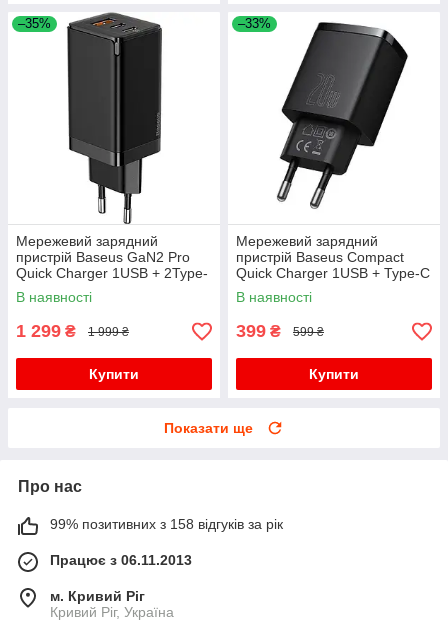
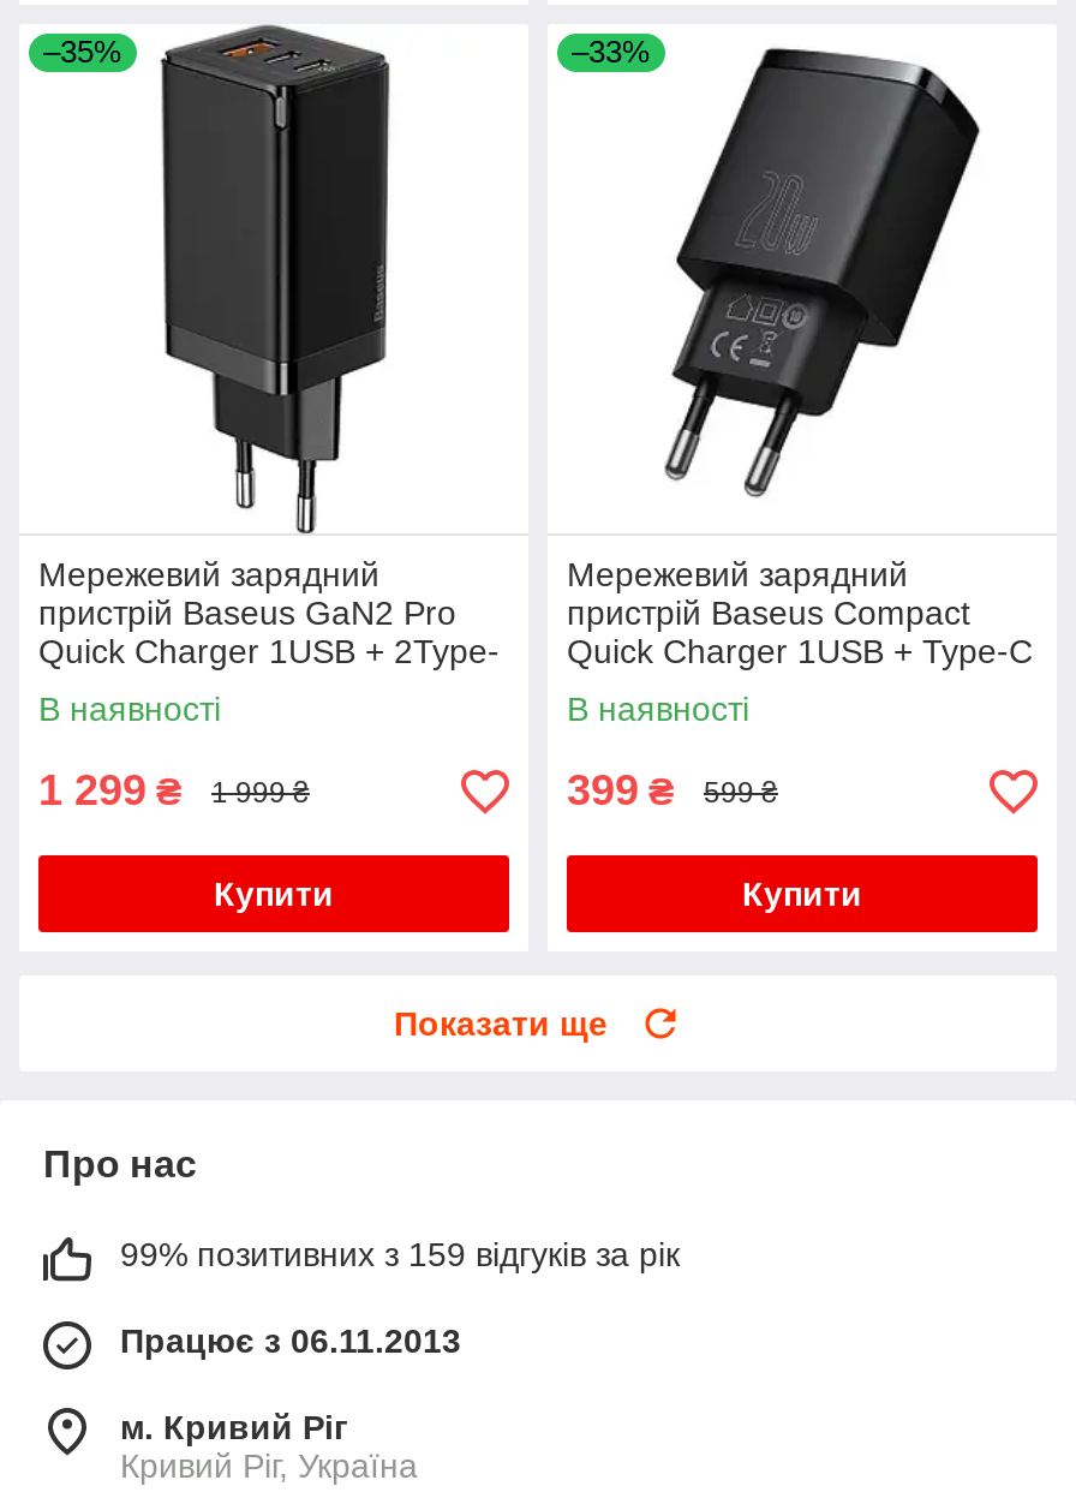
- 99% позитивних з 158 відгуків за рік
+ 99% позитивних з 159 відгуків за рік
